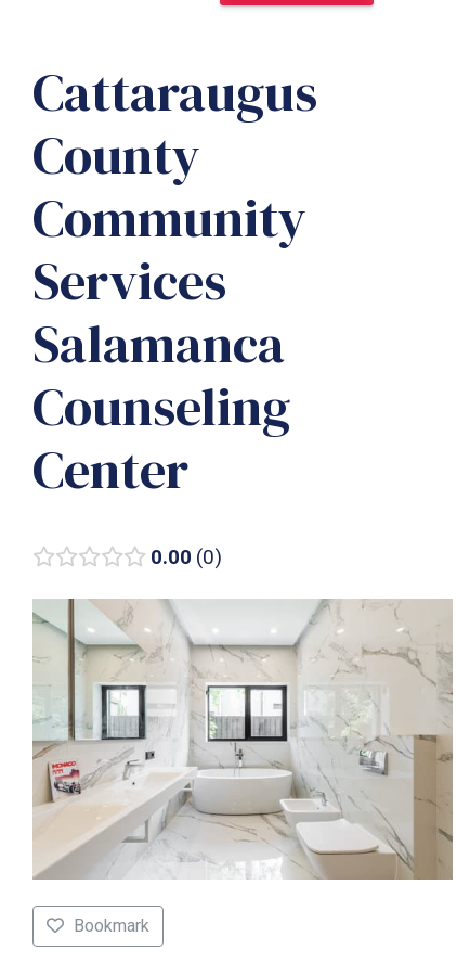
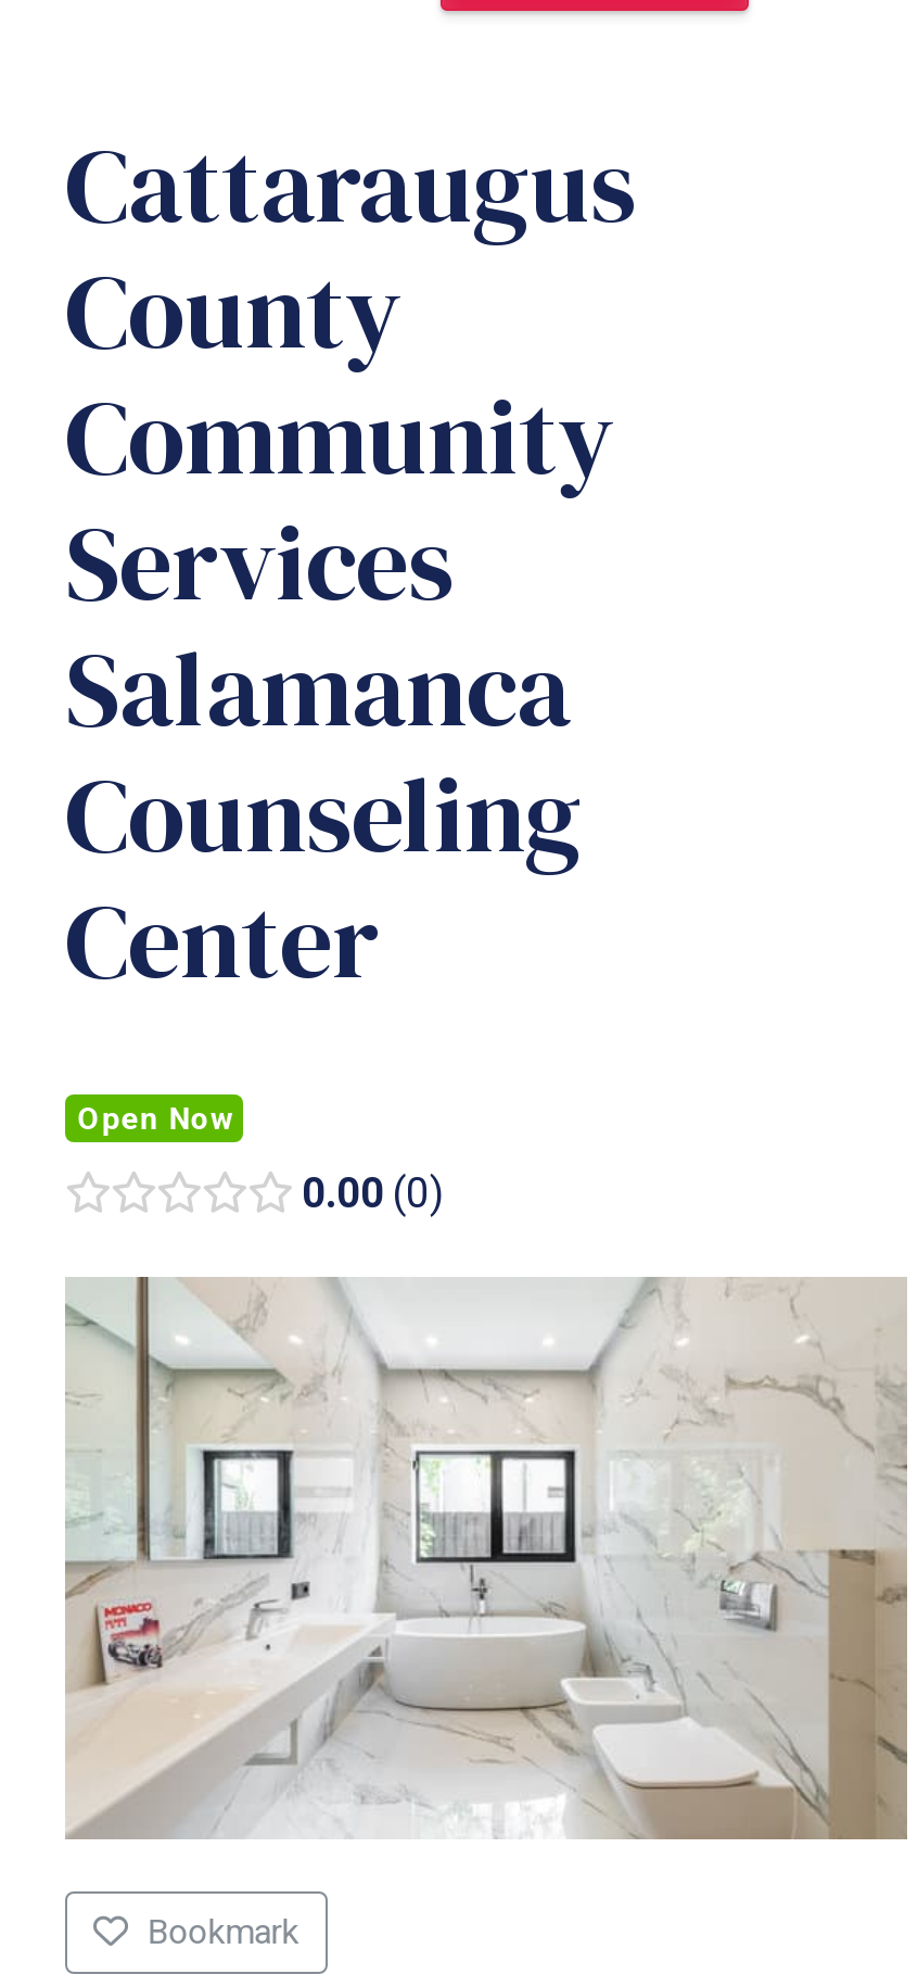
+ Open Now
